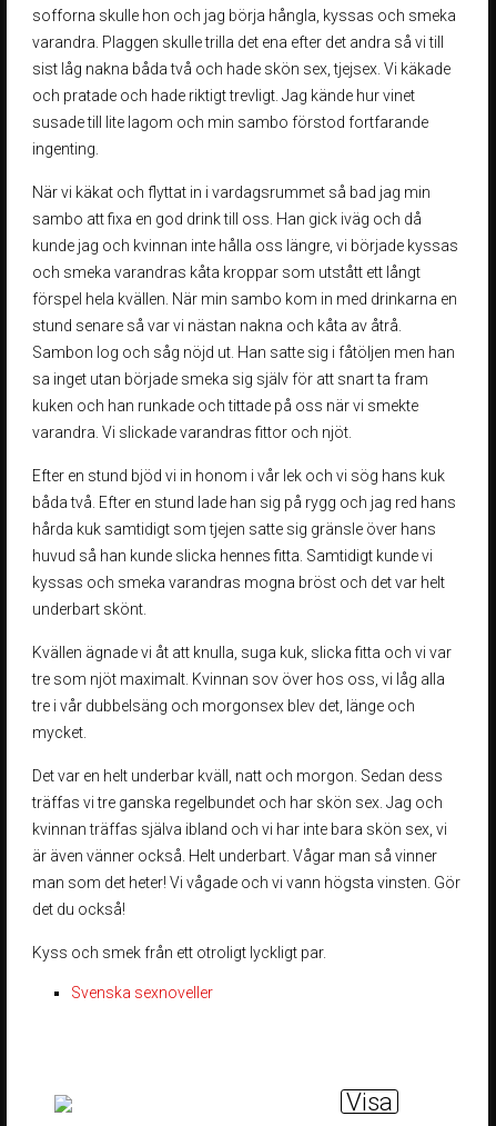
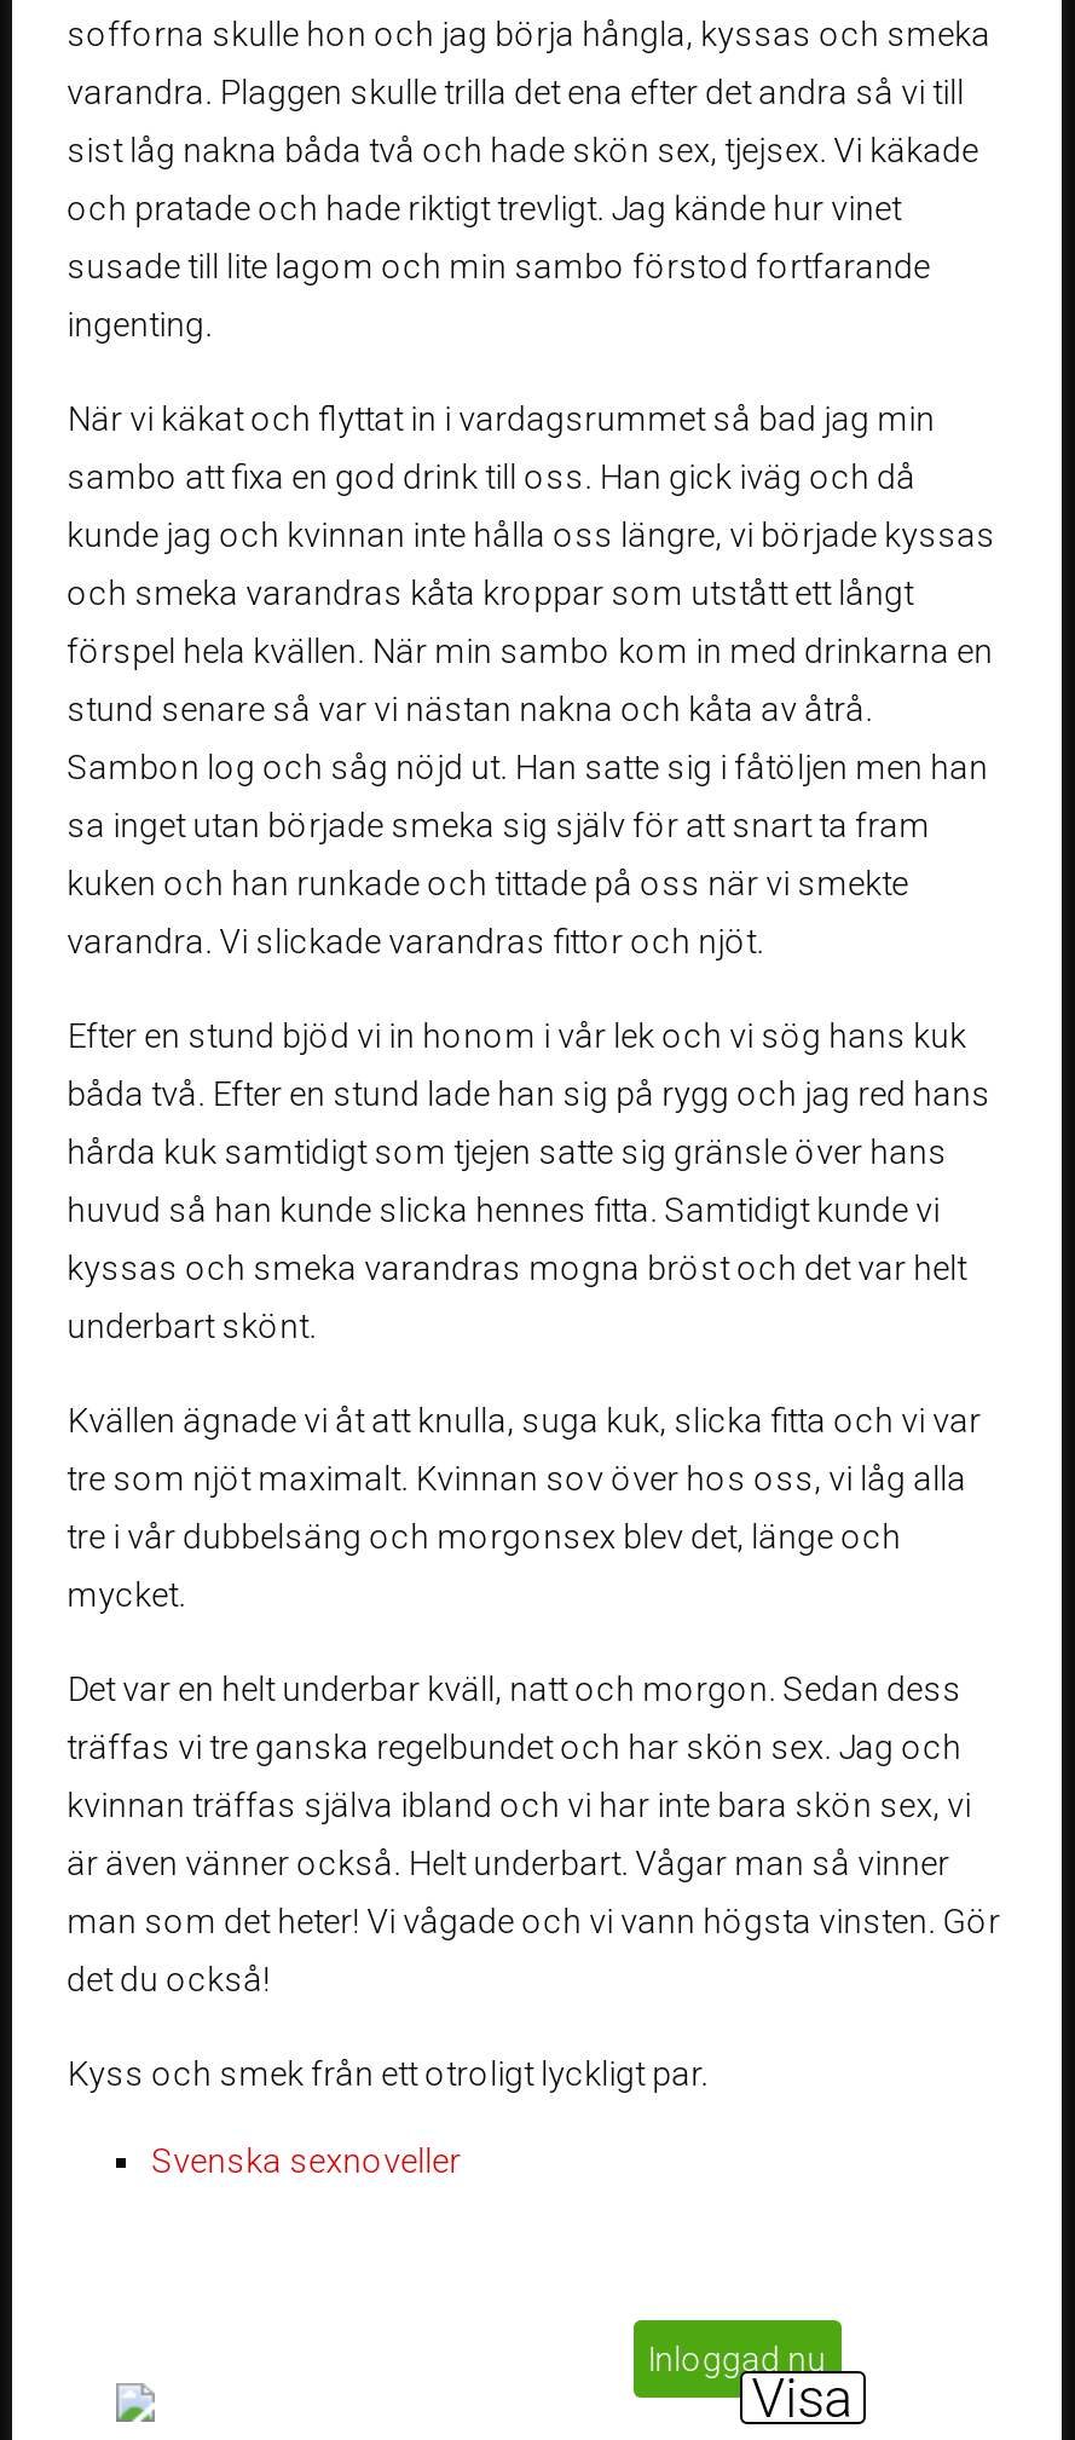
+ Inloggad nu
